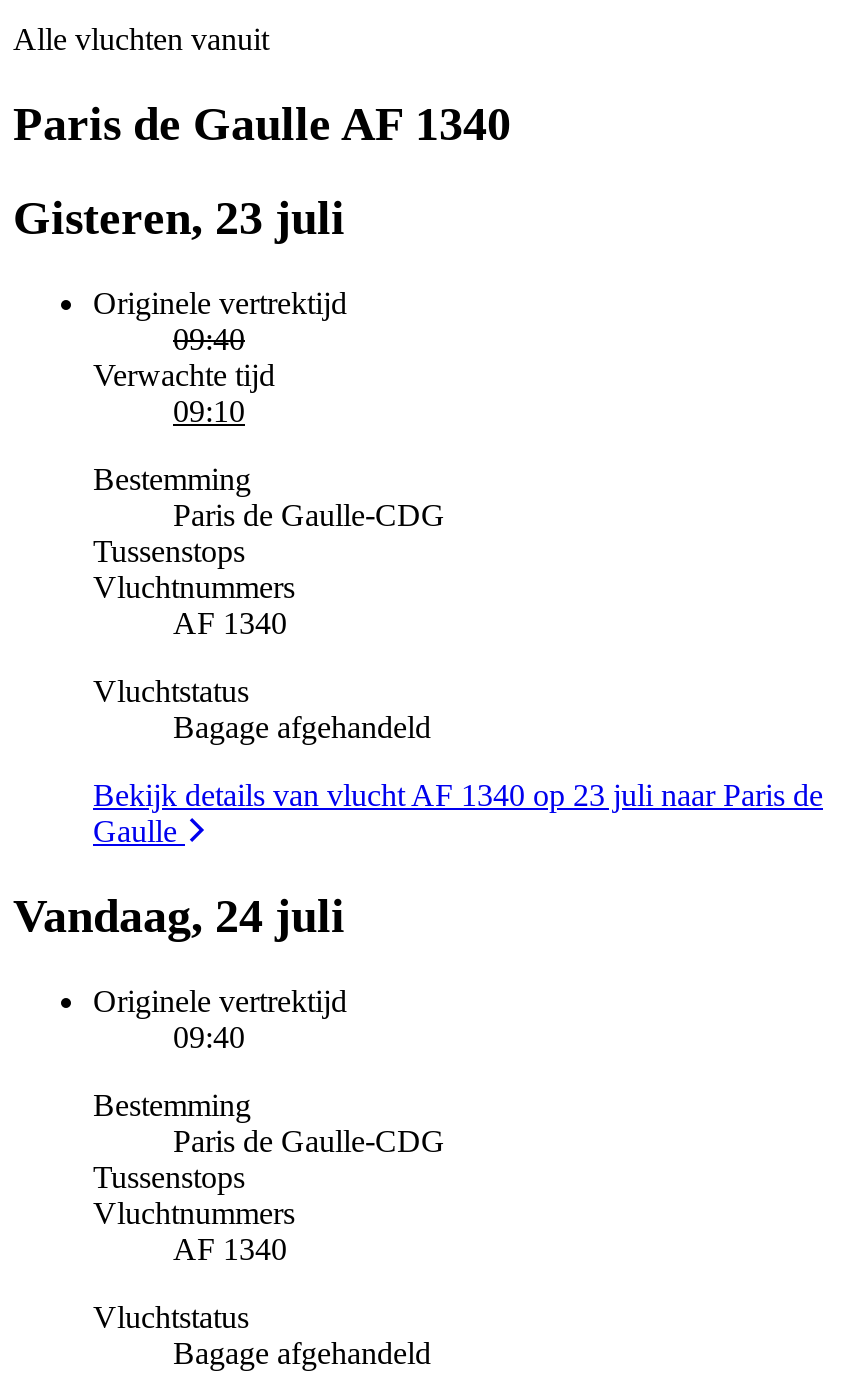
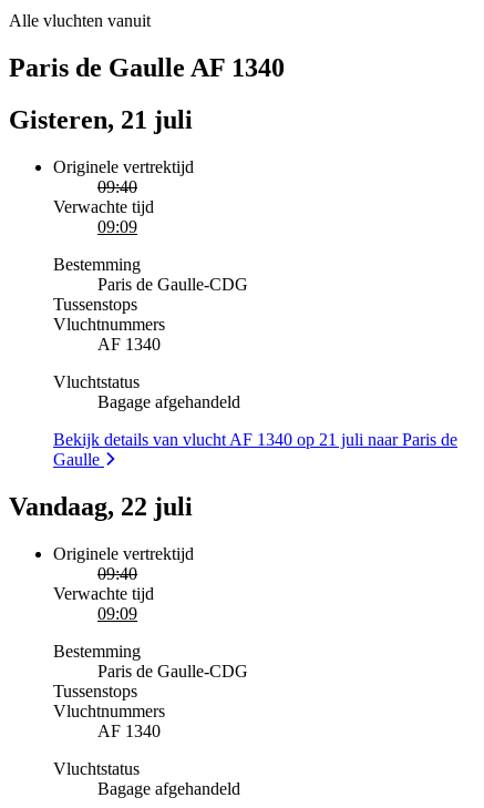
- Gisteren, 23 juli
+ Gisteren, 21 juli

- 09:10
+ 09:09

- Bekijk details van vlucht AF 1340 op 23 juli naar Paris de
+ Bekijk details van vlucht AF 1340 op 21 juli naar Paris de

- Vandaag, 24 juli
+ Vandaag, 22 juli

+ Verwachte tijd
+ 09:09
